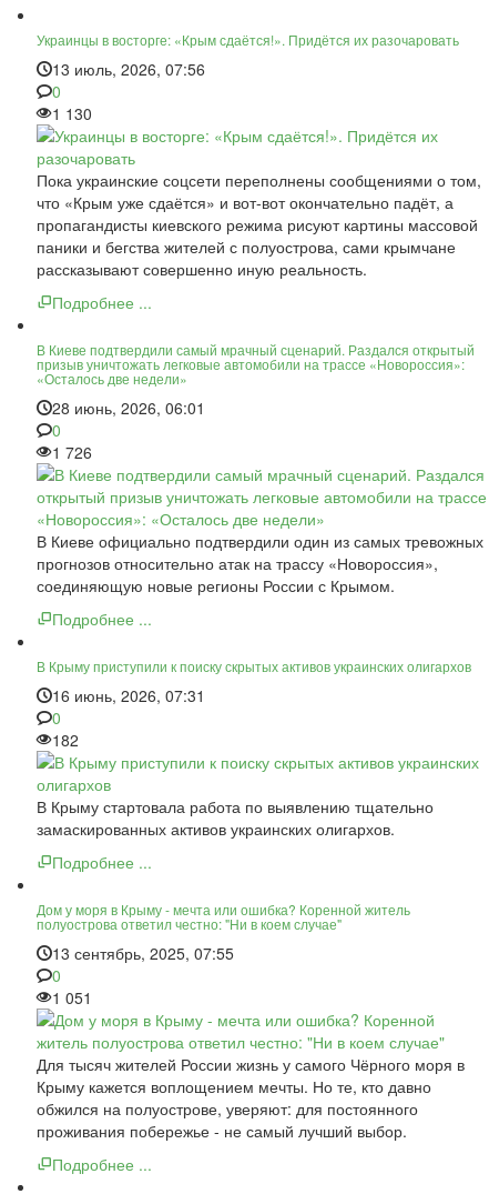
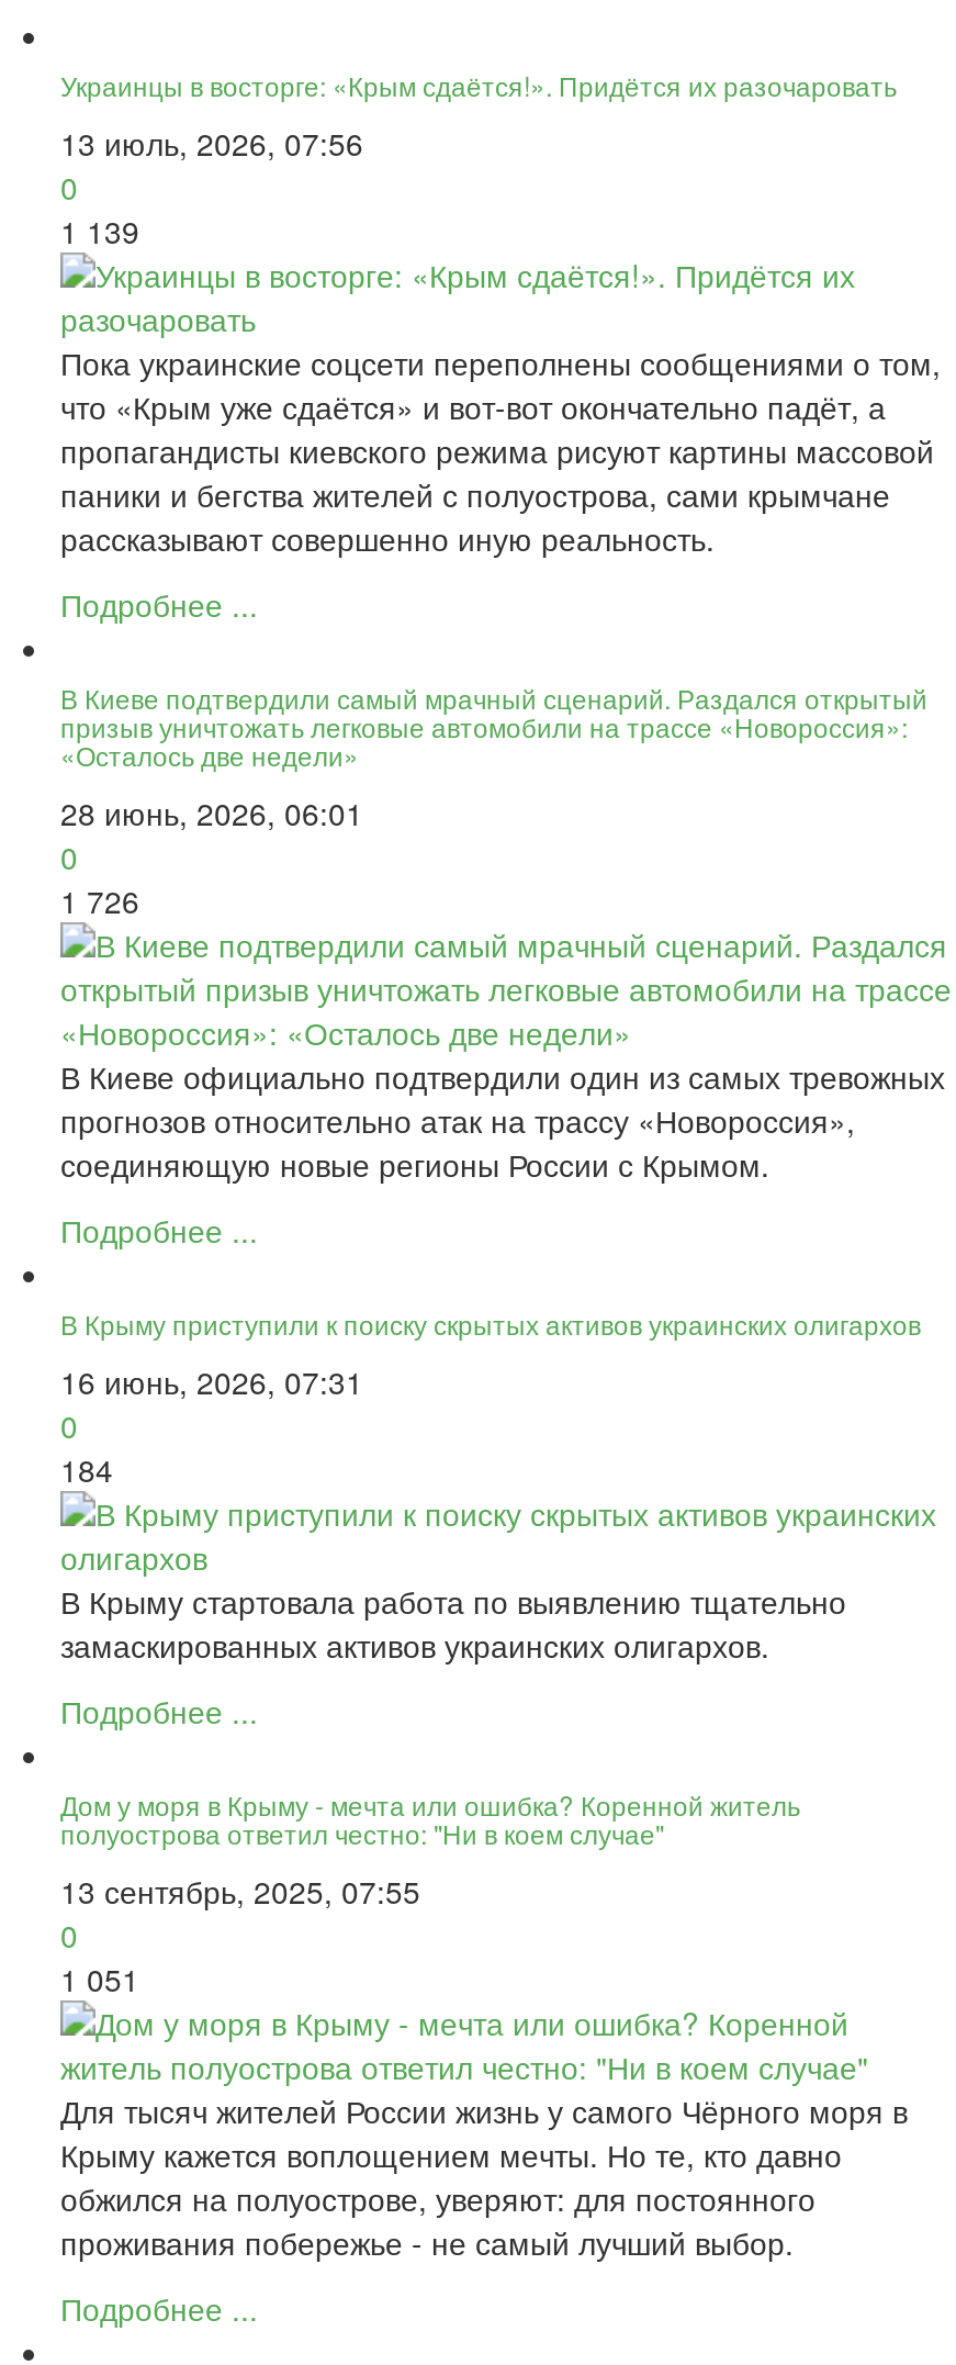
- 1 130
+ 1 139

- 182
+ 184
